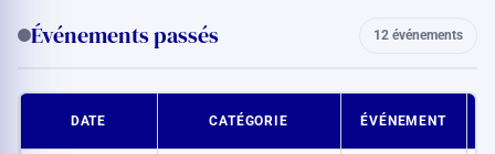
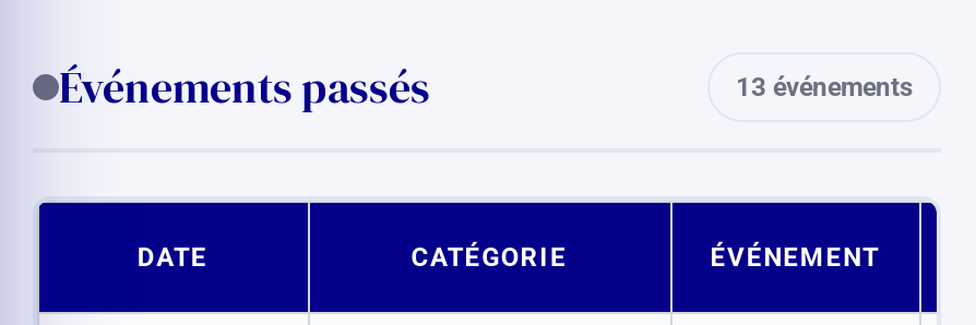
- 12 événements
+ 13 événements
